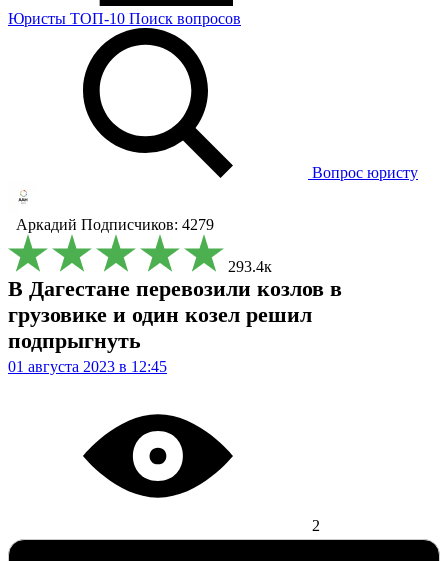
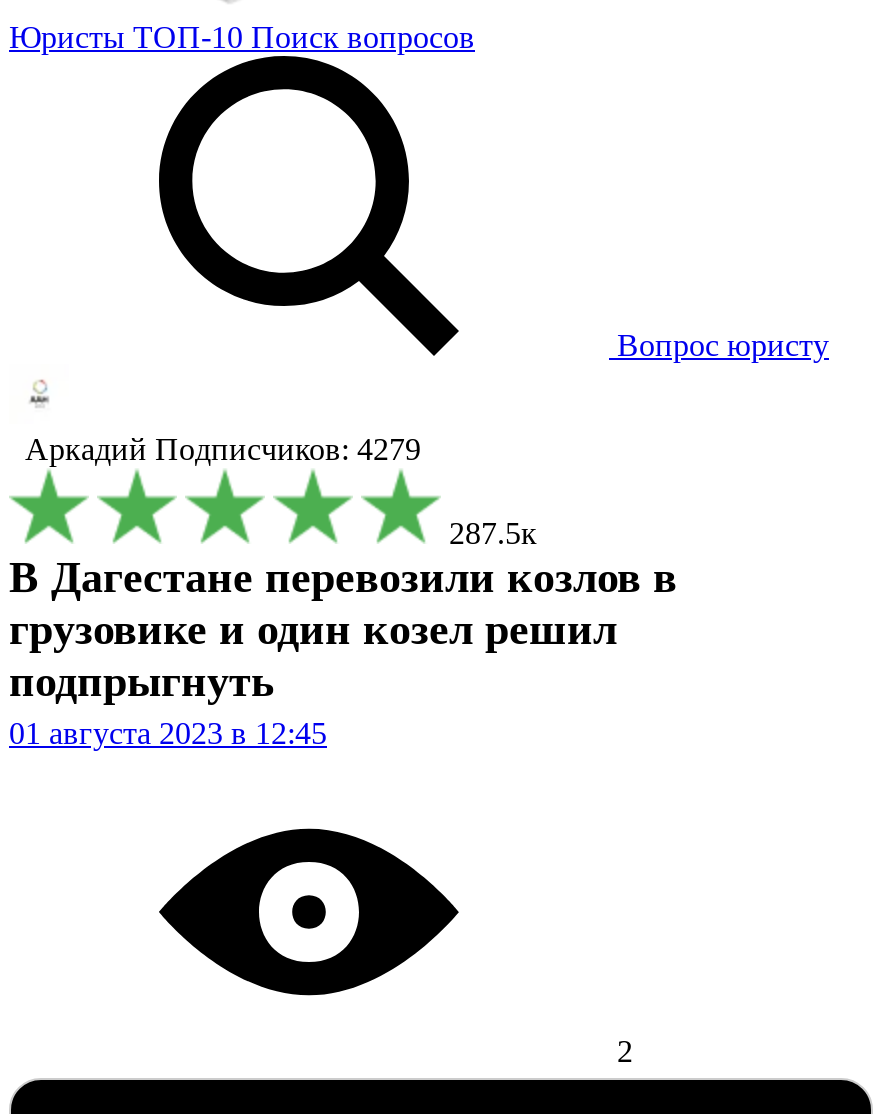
- 293.4к
+ 287.5к
